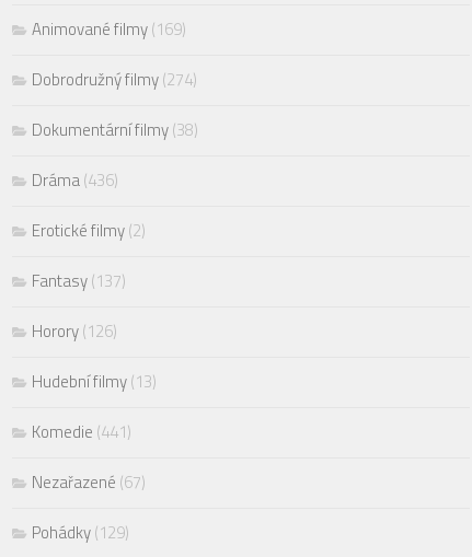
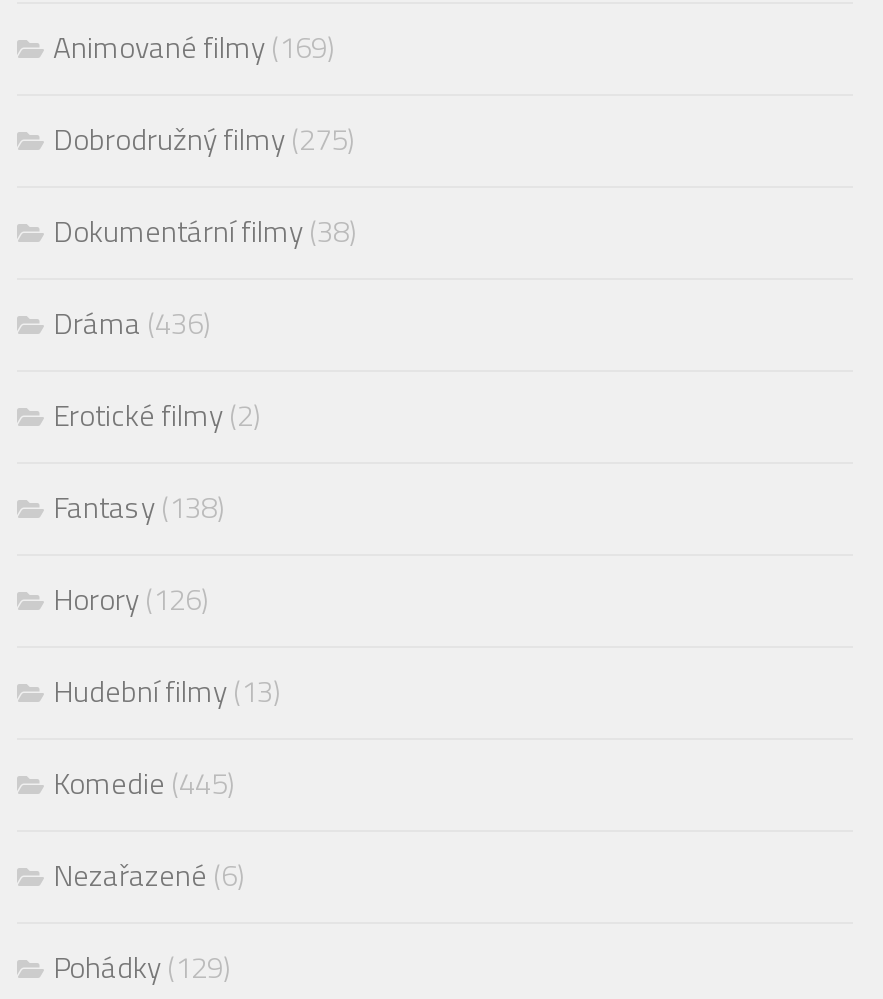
- Dobrodružný filmy (274)
+ Dobrodružný filmy (275)

- Fantasy (137)
+ Fantasy (138)

- Komedie (441)
+ Komedie (445)

- Nezařazené (67)
+ Nezařazené (6)
